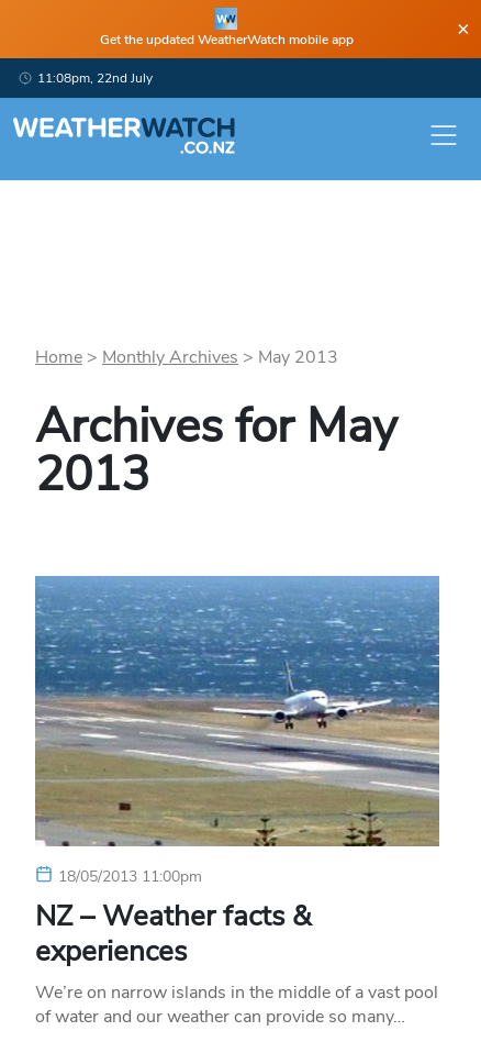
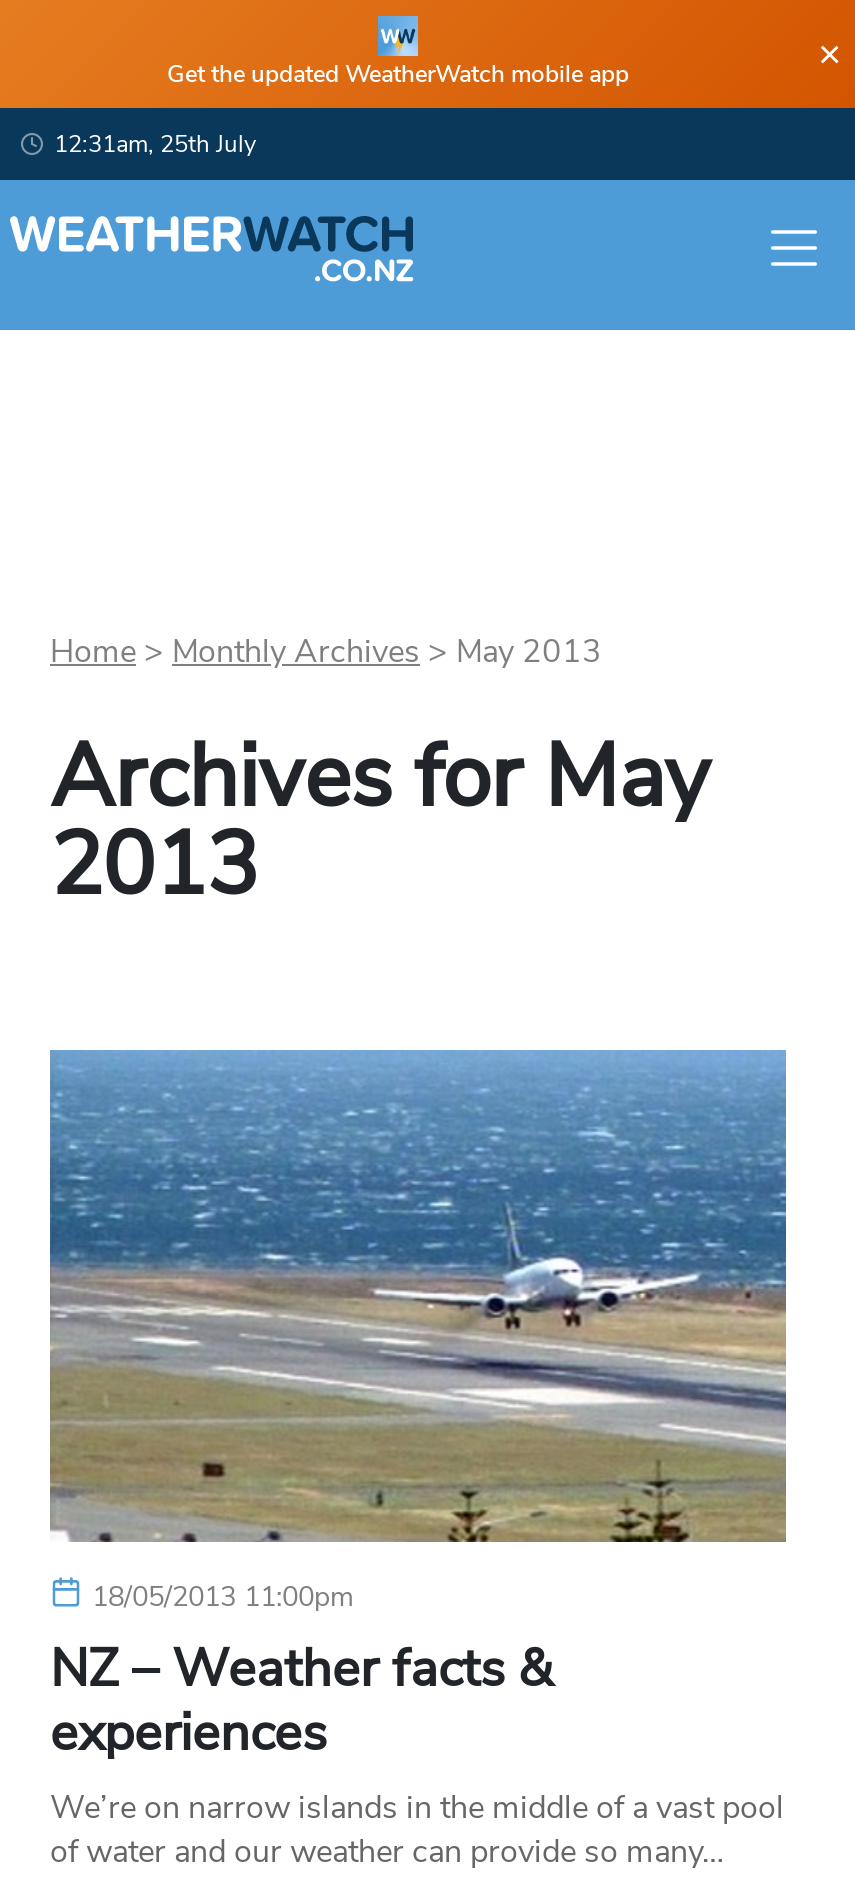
- 11:08pm, 22nd July
+ 12:31am, 25th July
